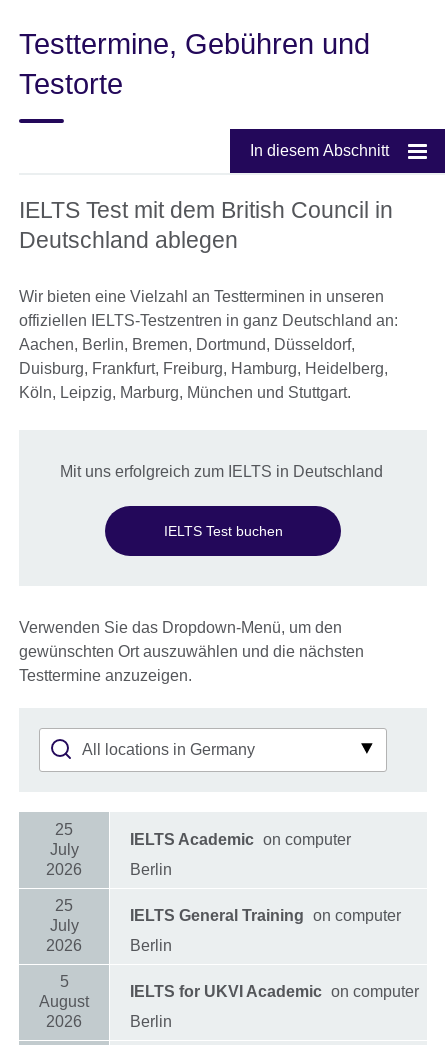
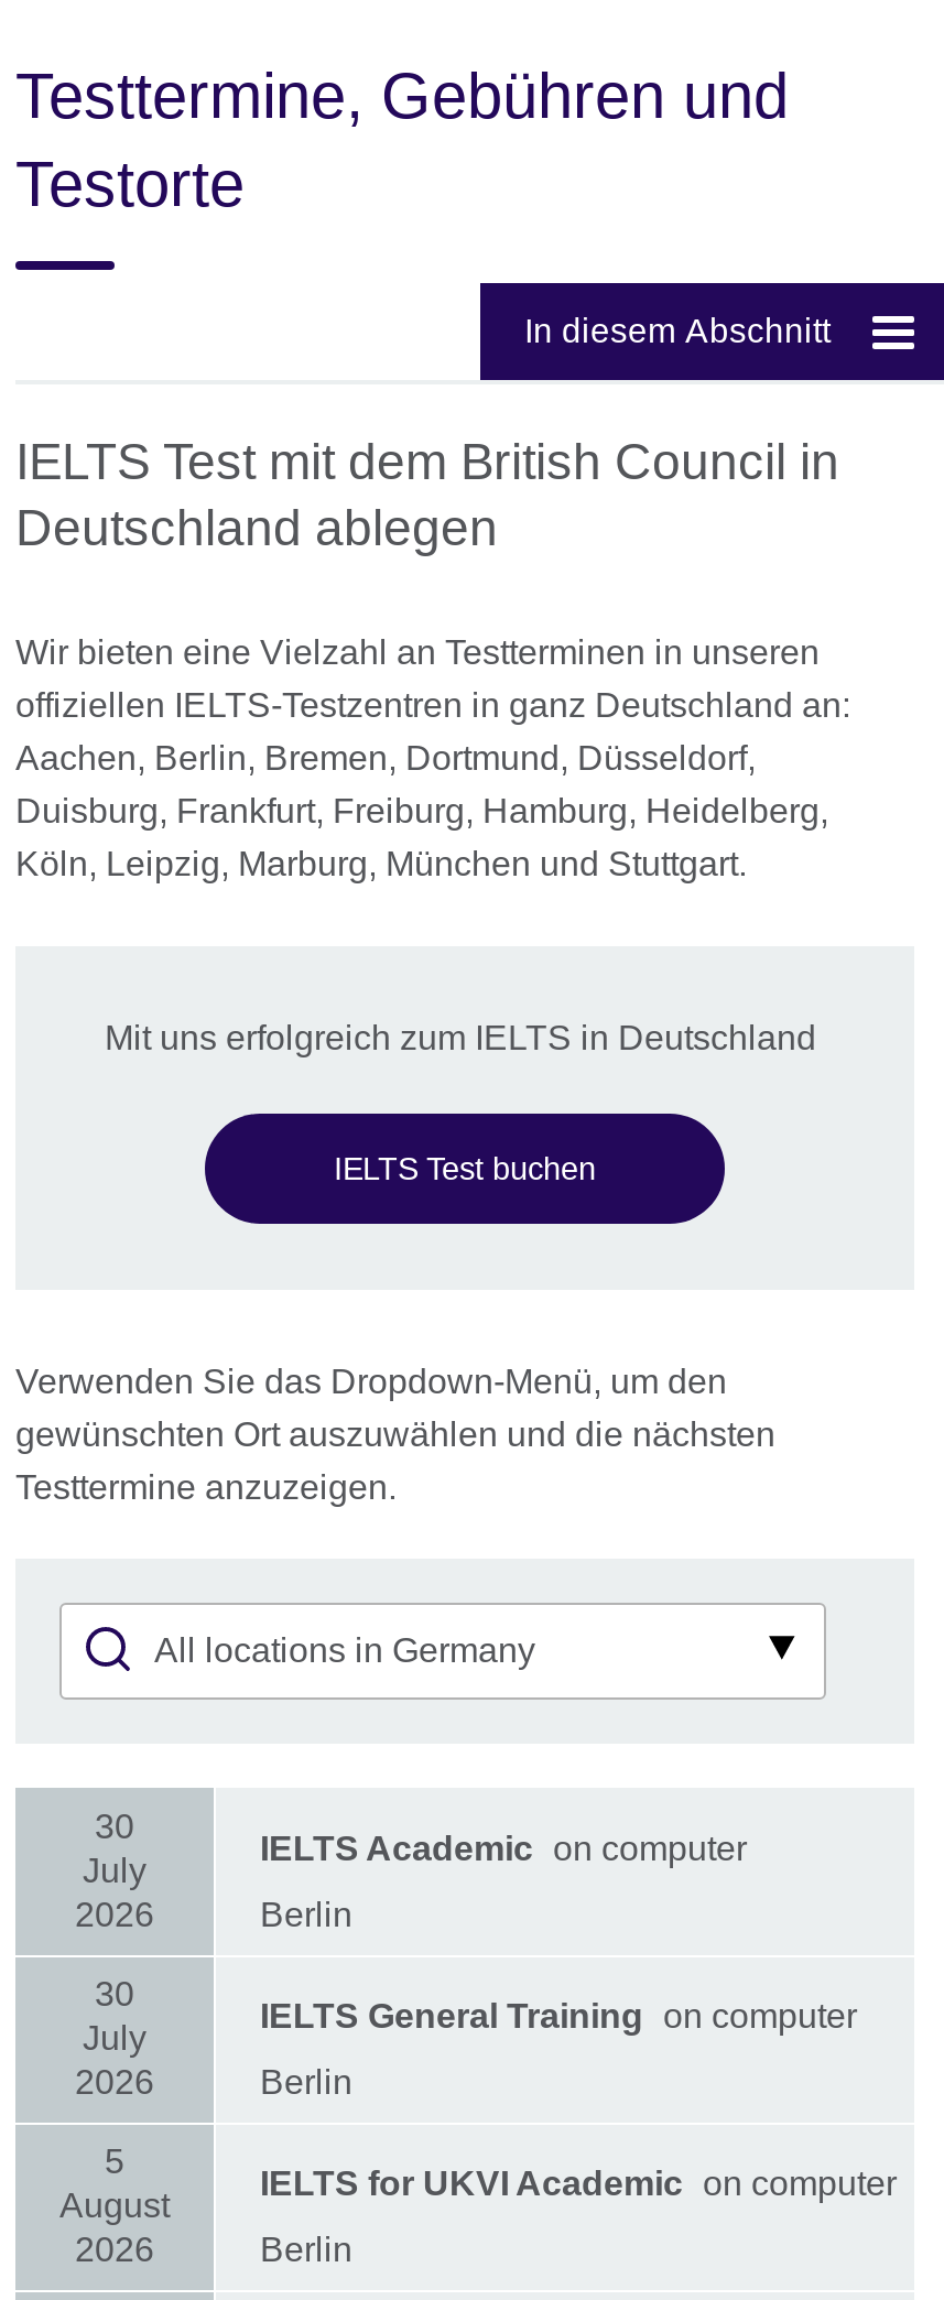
- 25
+ 30

- 25
+ 30
